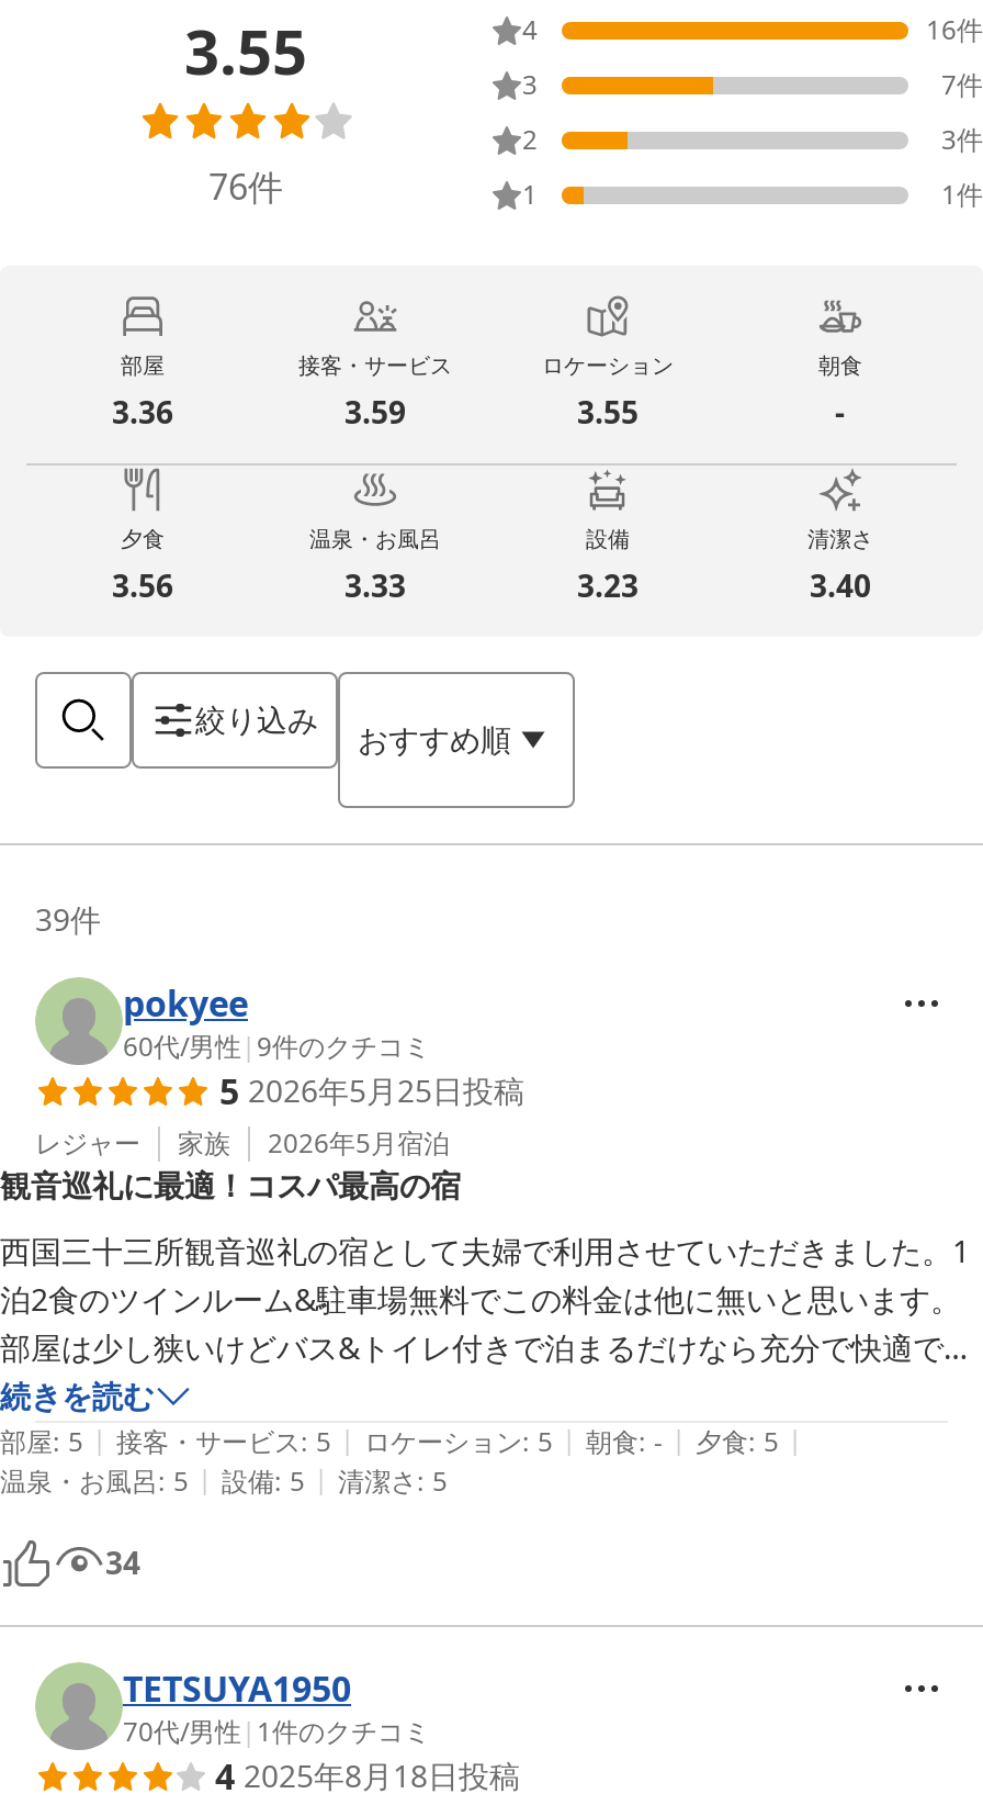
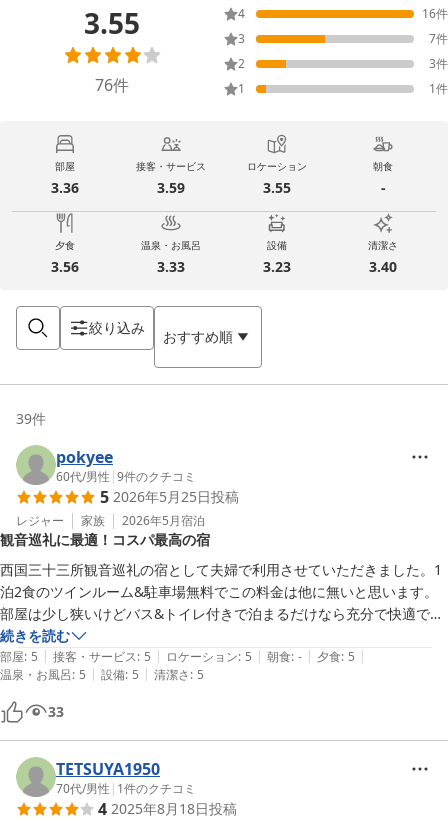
- 34
+ 33
